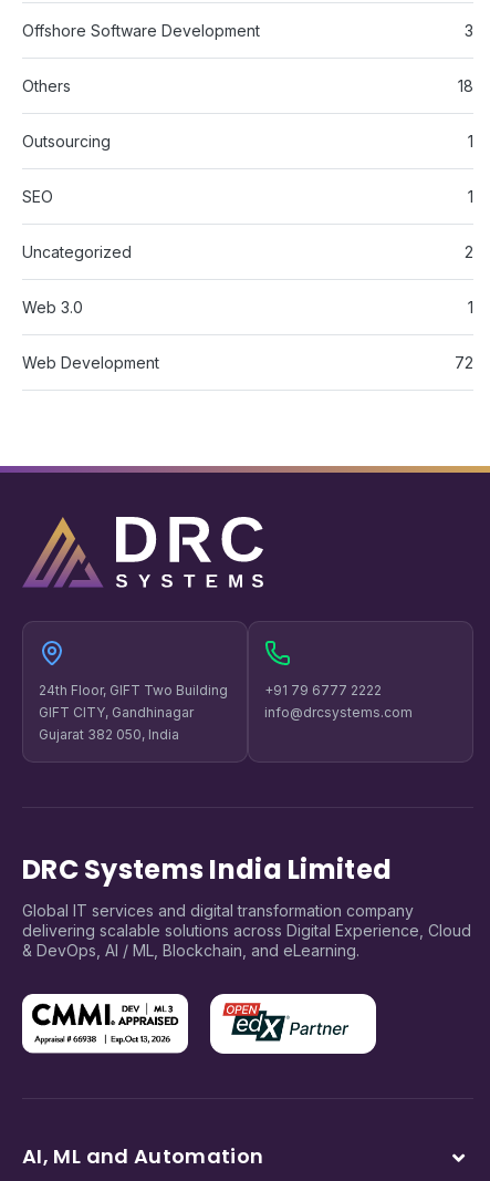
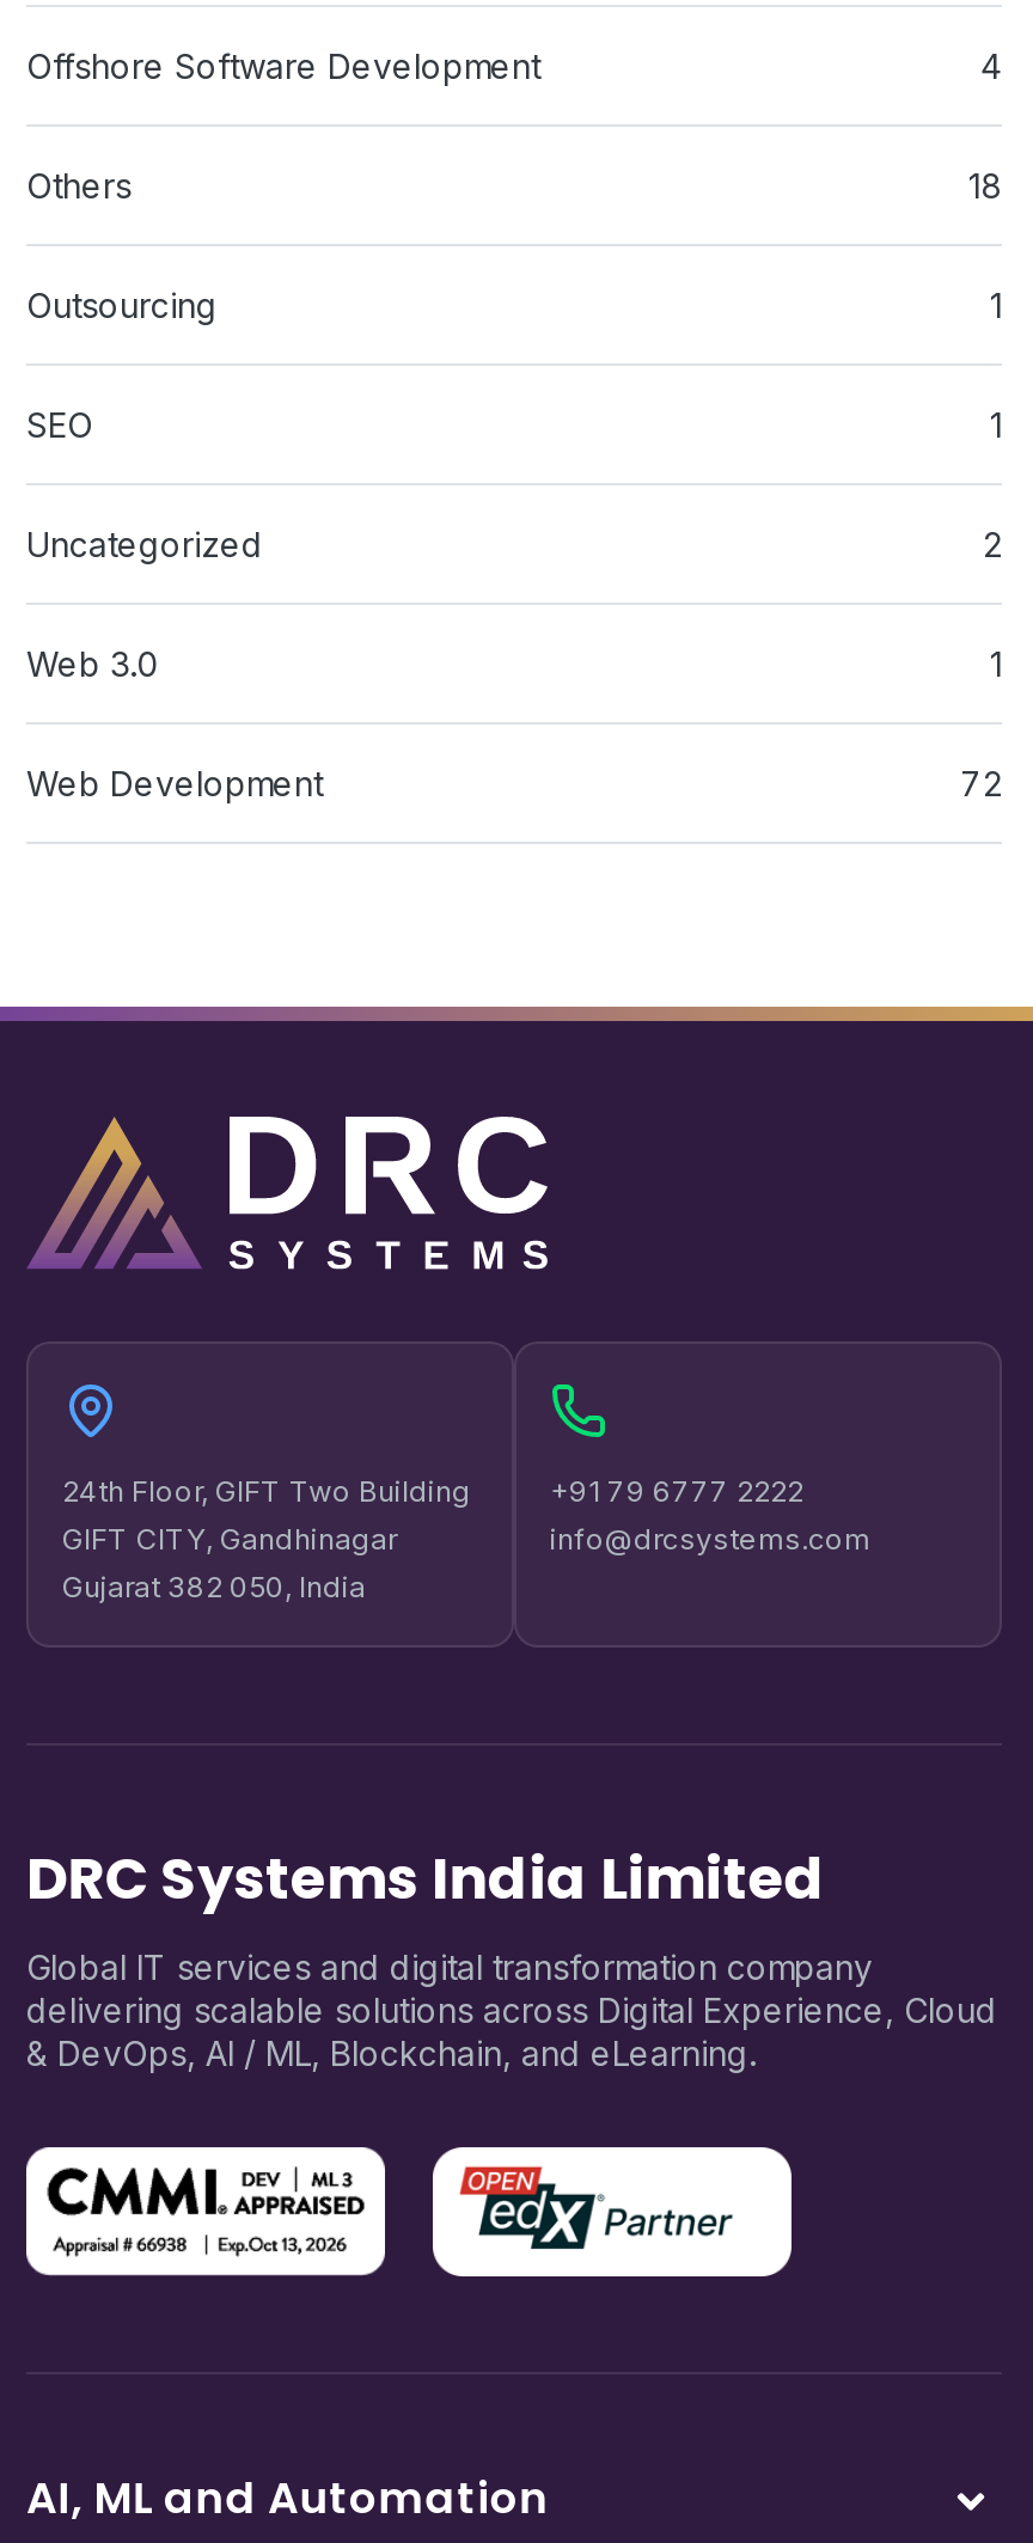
- 3
+ 4
